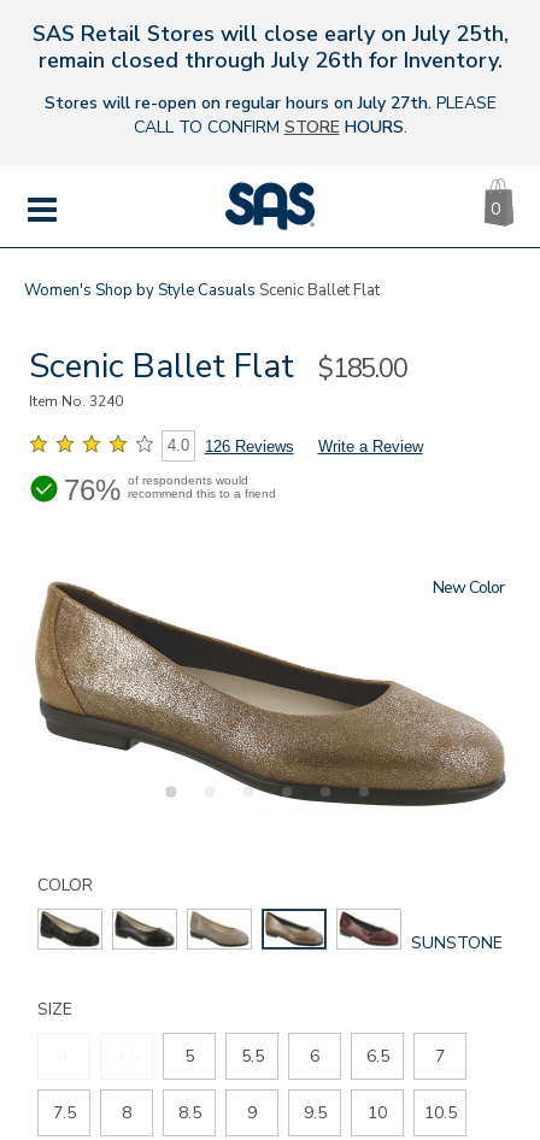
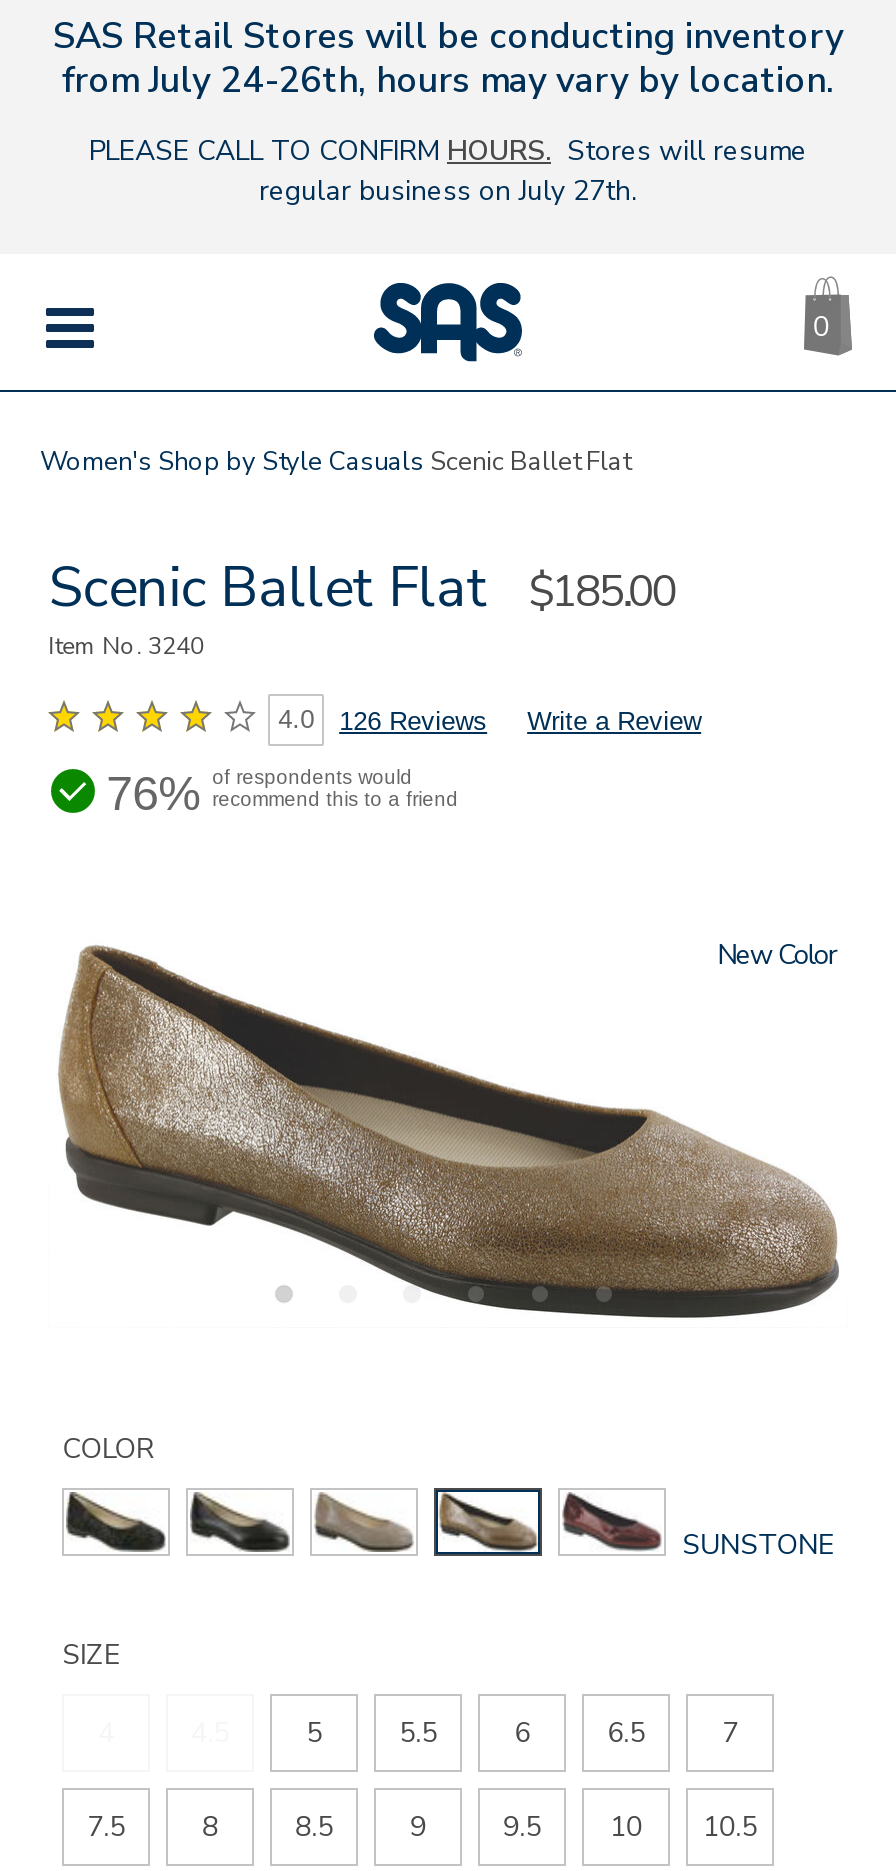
- SAS Retail Stores will close early on July 25th,
- remain closed through July 26th for Inventory.
+ SAS Retail Stores will be conducting inventory
+ from July 24-26th, hours may vary by location.

- Stores will re-open on regular hours on July 27th. PLEASE
- CALL TO CONFIRM STORE HOURS.
+ PLEASE CALL TO CONFIRM HOURS. Stores will resume
+ regular business on July 27th.
